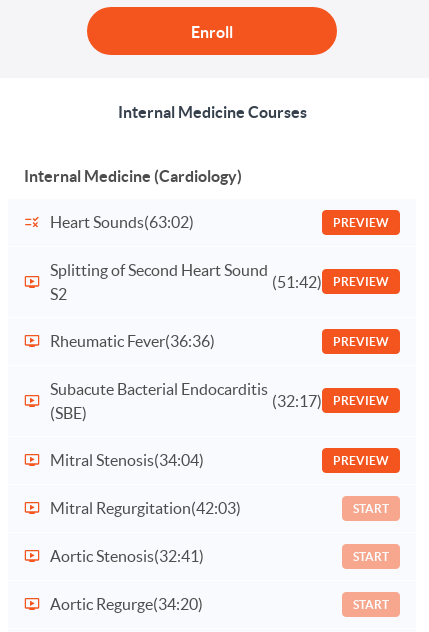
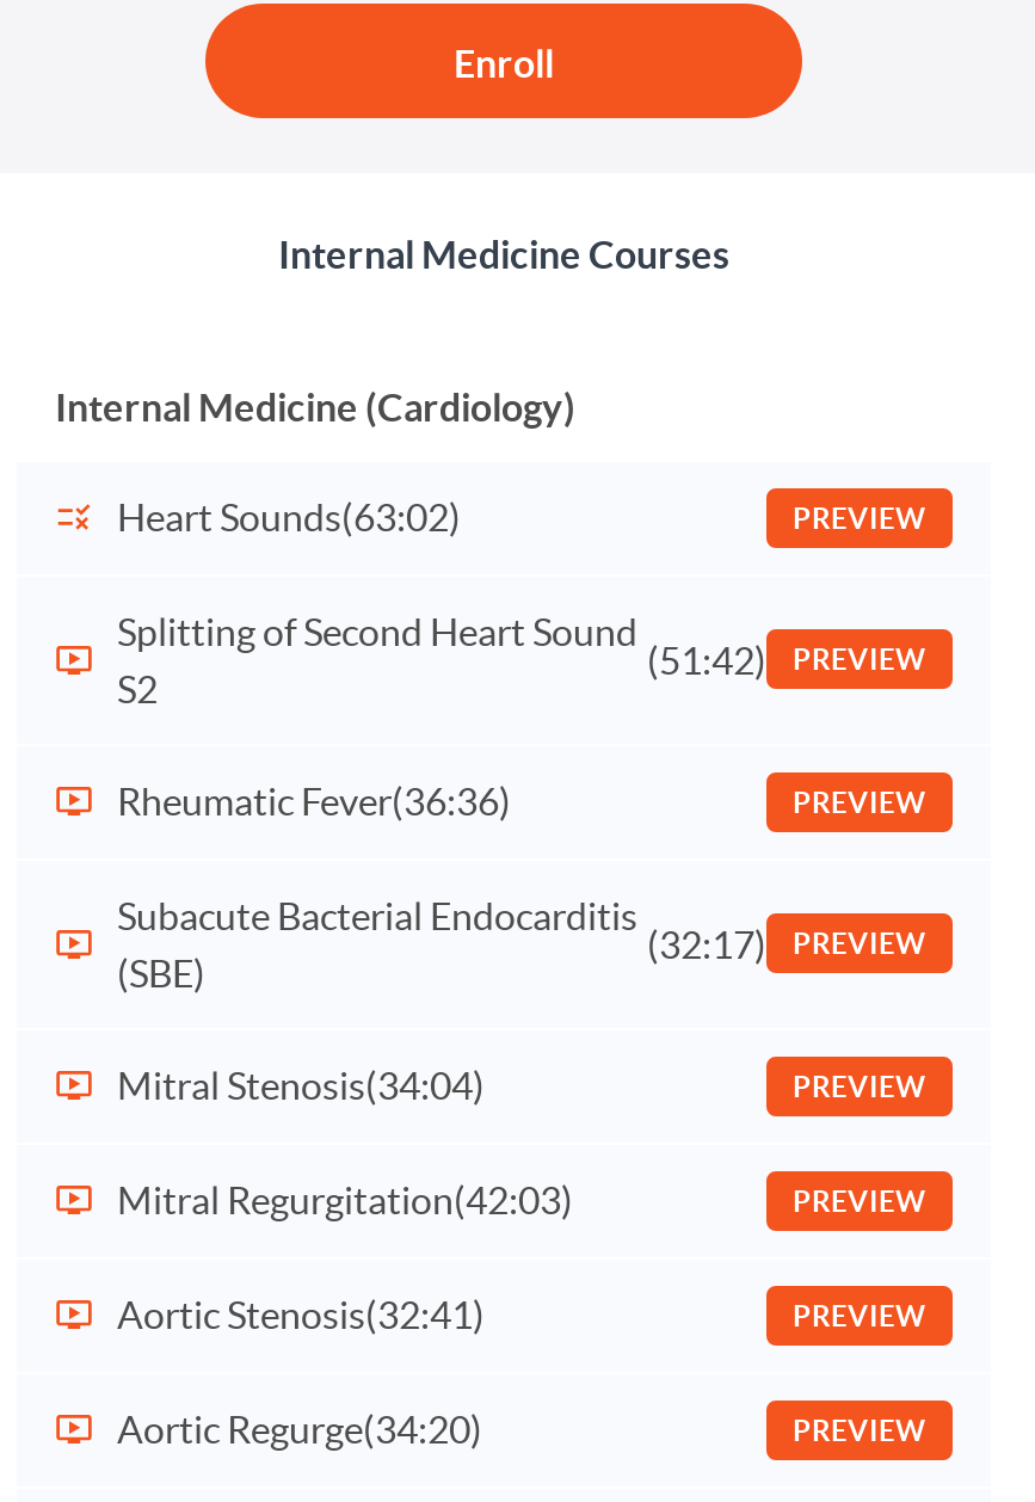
- START
+ PREVIEW

- START
+ PREVIEW

- START
+ PREVIEW
